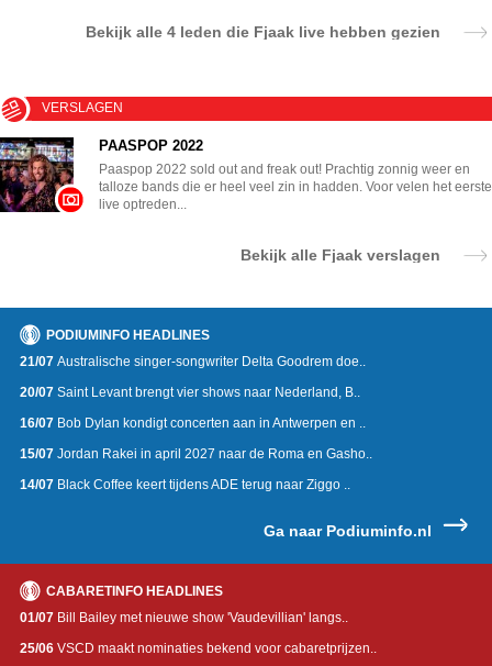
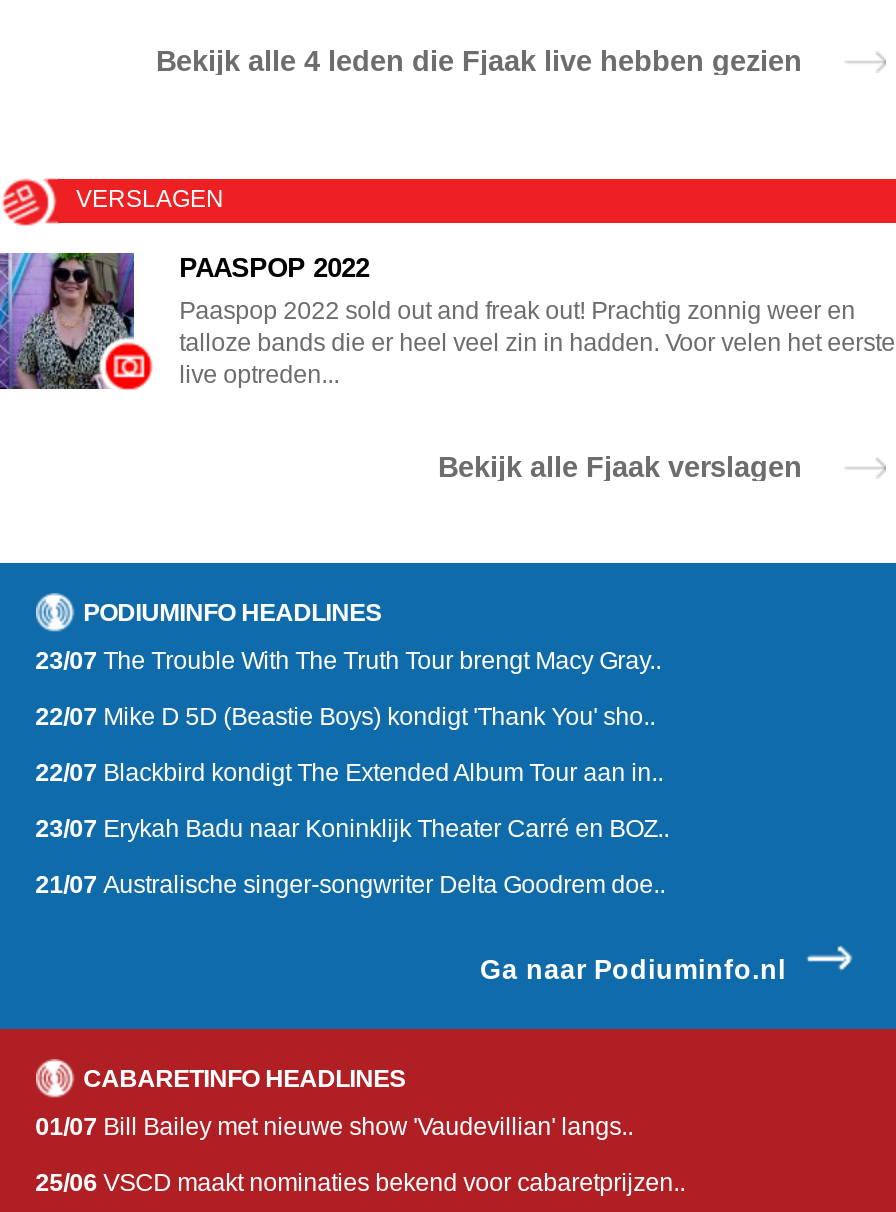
- [image]
+ [image]

+ 23/07 The Trouble With The Truth Tour brengt Macy Gray..
+ 22/07 Mike D 5D (Beastie Boys) kondigt 'Thank You' sho..
+ 22/07 Blackbird kondigt The Extended Album Tour aan in..
+ 23/07 Erykah Badu naar Koninklijk Theater Carré en BOZ..

moved down: 21/07 Australische singer-songwriter Delta Goodrem doe..

- 20/07 Saint Levant brengt vier shows naar Nederland, B..
- 16/07 Bob Dylan kondigt concerten aan in Antwerpen en ..
- 15/07 Jordan Rakei in april 2027 naar de Roma en Gasho..
- 14/07 Black Coffee keert tijdens ADE terug naar Ziggo ..
